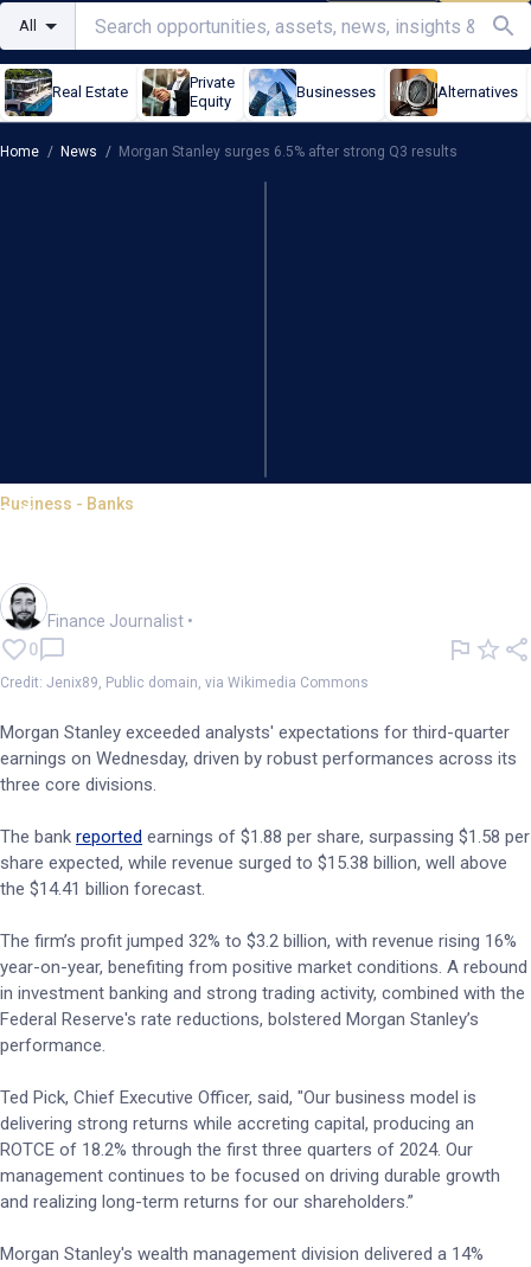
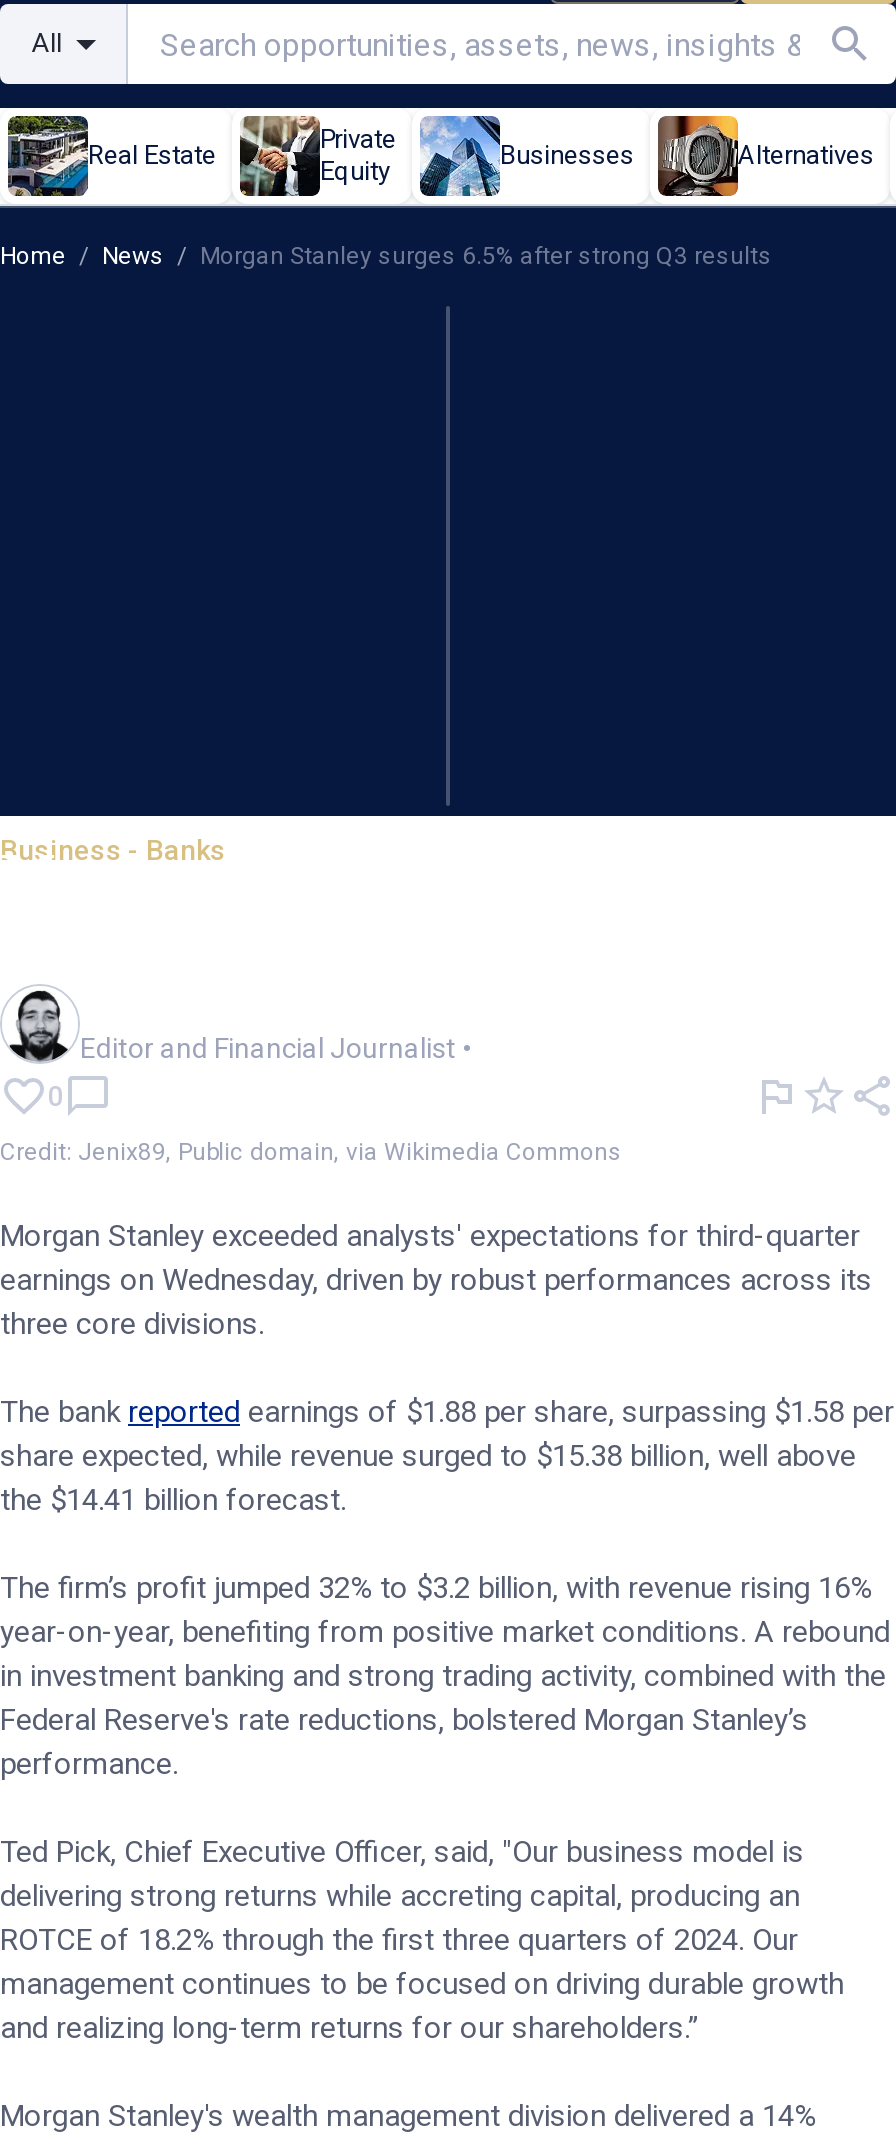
- Finance Journalist •
+ Editor and Financial Journalist •
